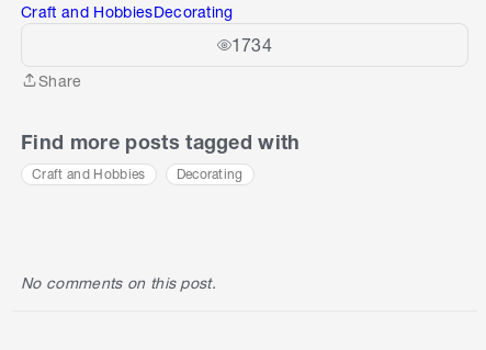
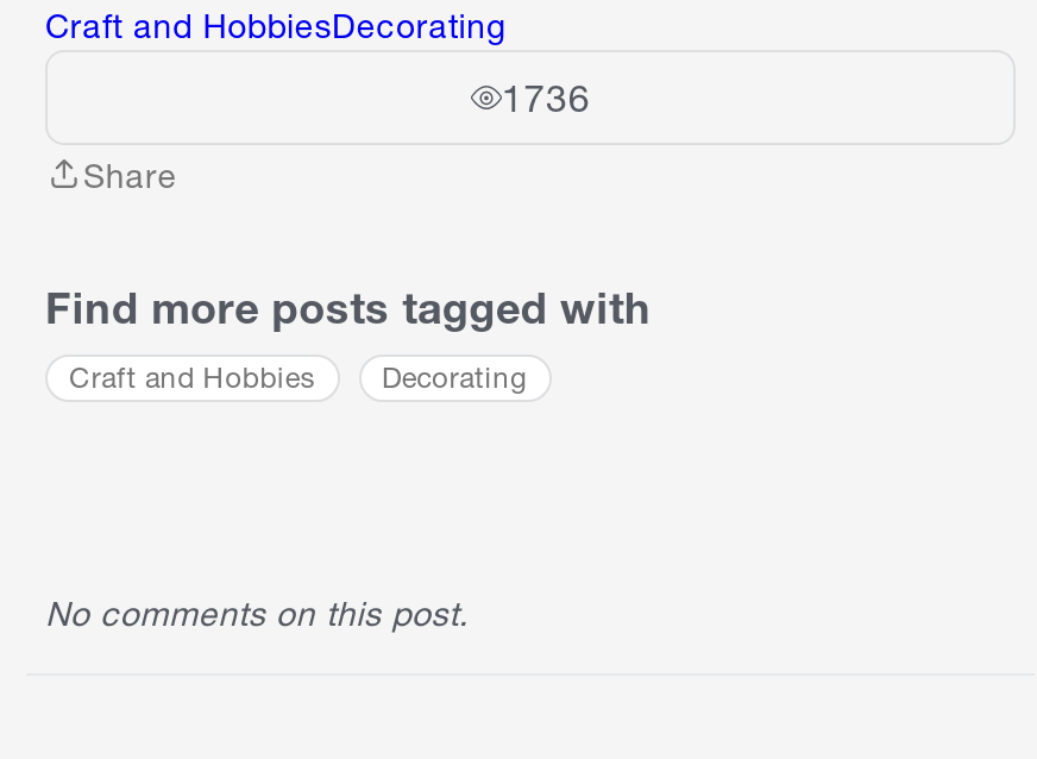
- 1734
+ 1736
